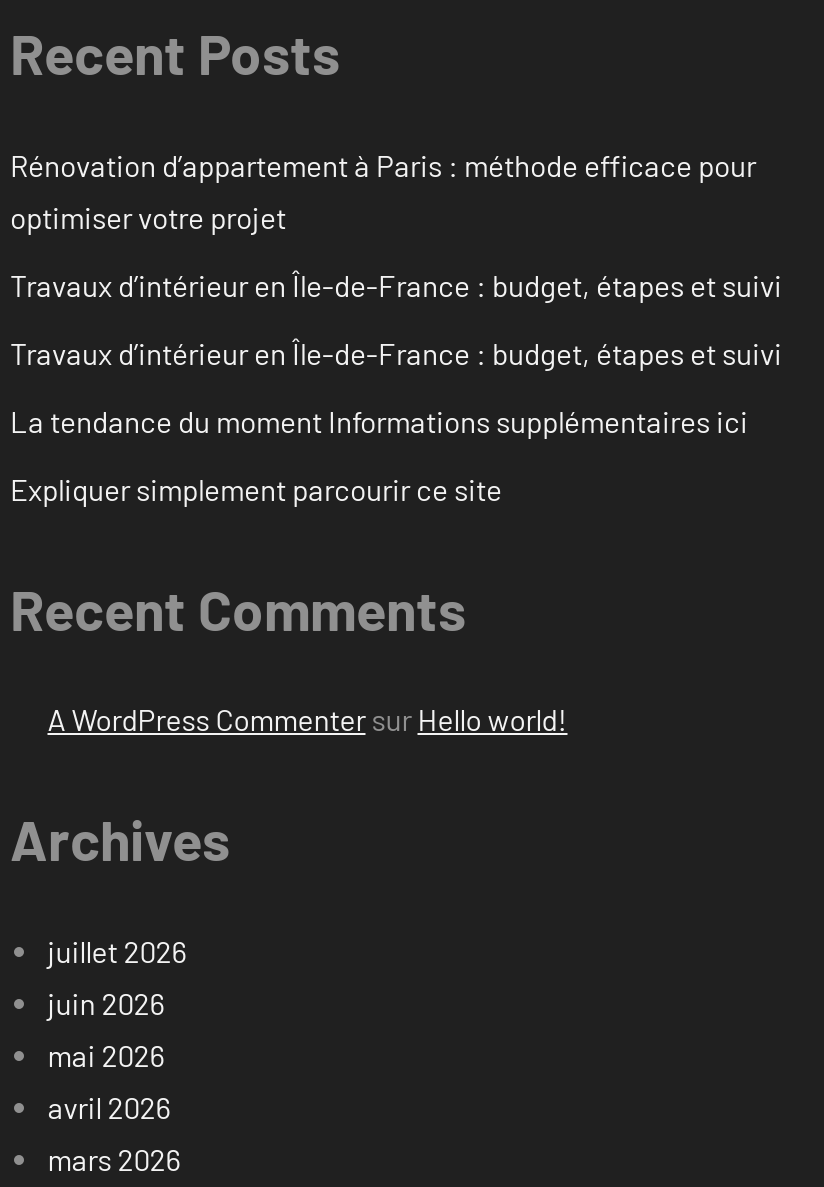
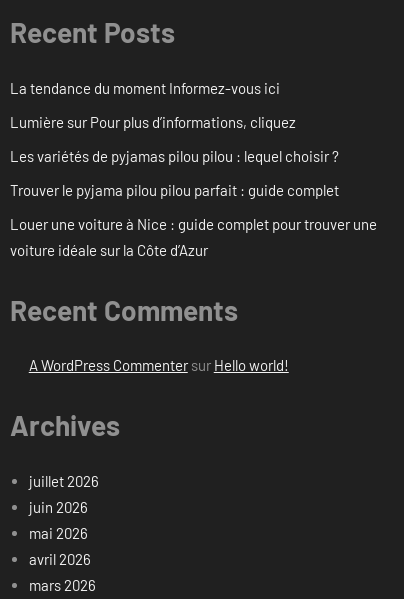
- Rénovation d’appartement à Paris : méthode efficace pour
- optimiser votre projet
+ La tendance du moment Informez-vous ici

- Travaux d’intérieur en Île-de-France : budget, étapes et suivi
+ Lumière sur Pour plus d’informations, cliquez

- Travaux d’intérieur en Île-de-France : budget, étapes et suivi
+ Les variétés de pyjamas pilou pilou : lequel choisir ?

- La tendance du moment Informations supplémentaires ici
+ Trouver le pyjama pilou pilou parfait : guide complet

- Expliquer simplement parcourir ce site
+ Louer une voiture à Nice : guide complet pour trouver une
+ voiture idéale sur la Côte d’Azur
